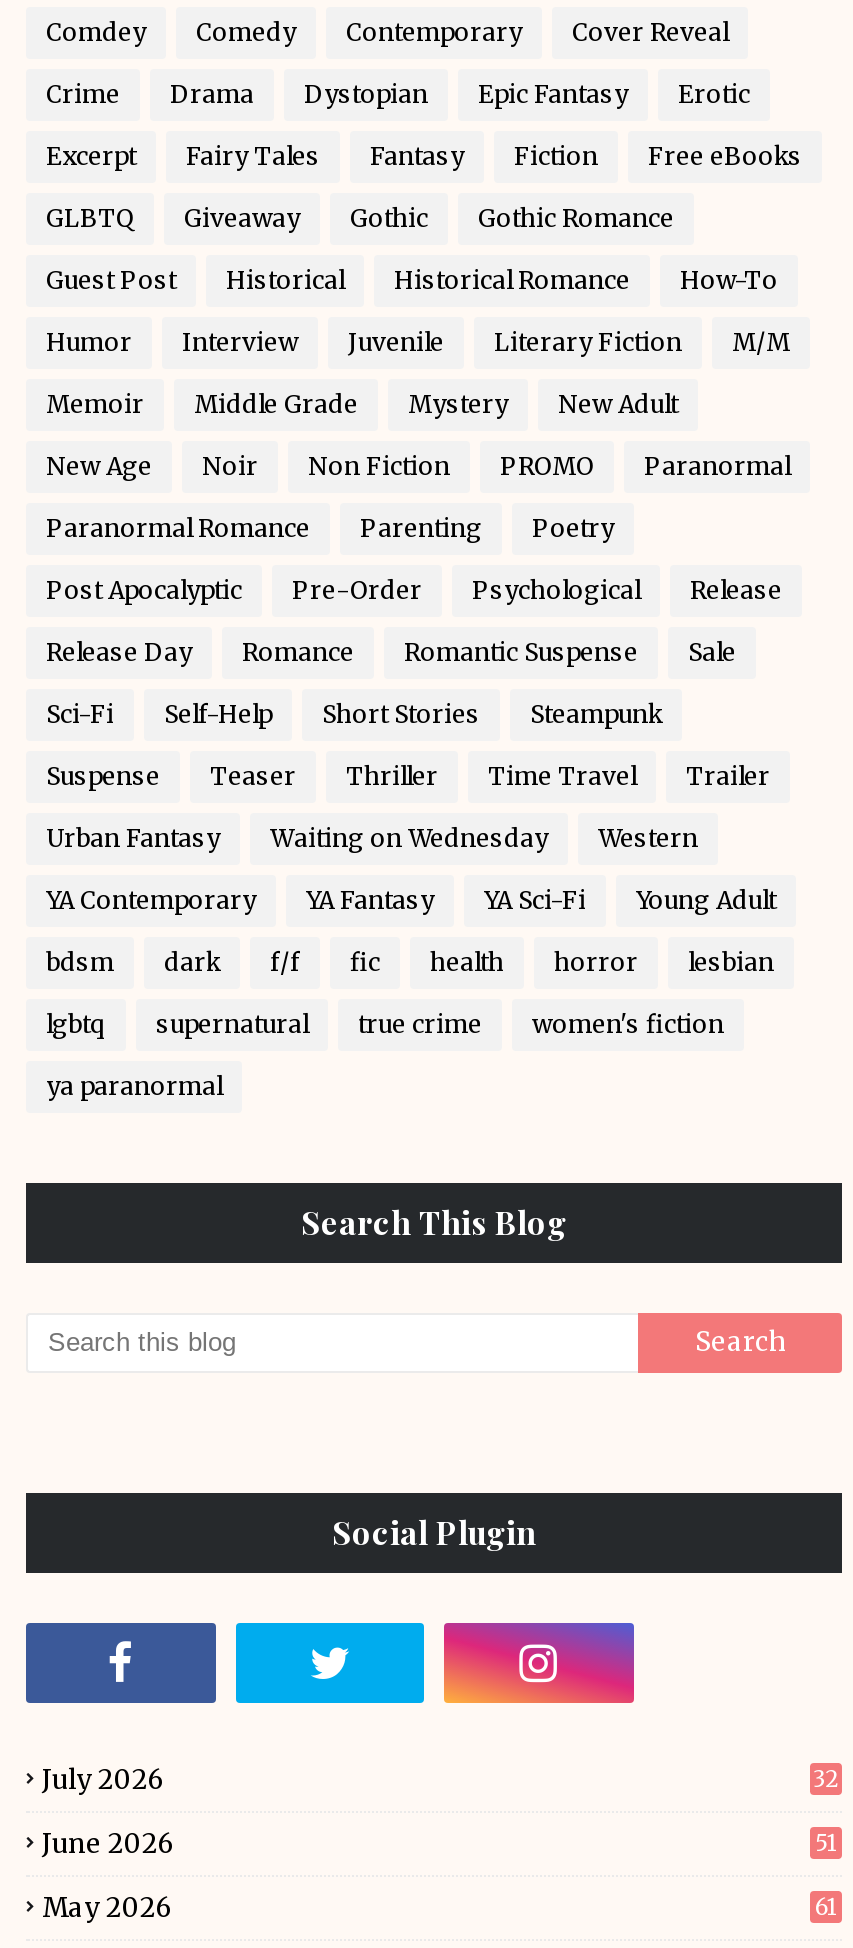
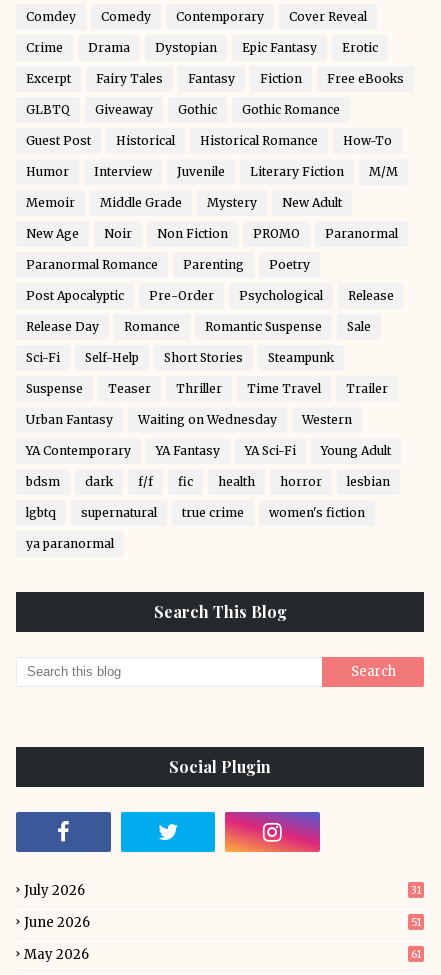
- 32
+ 31
